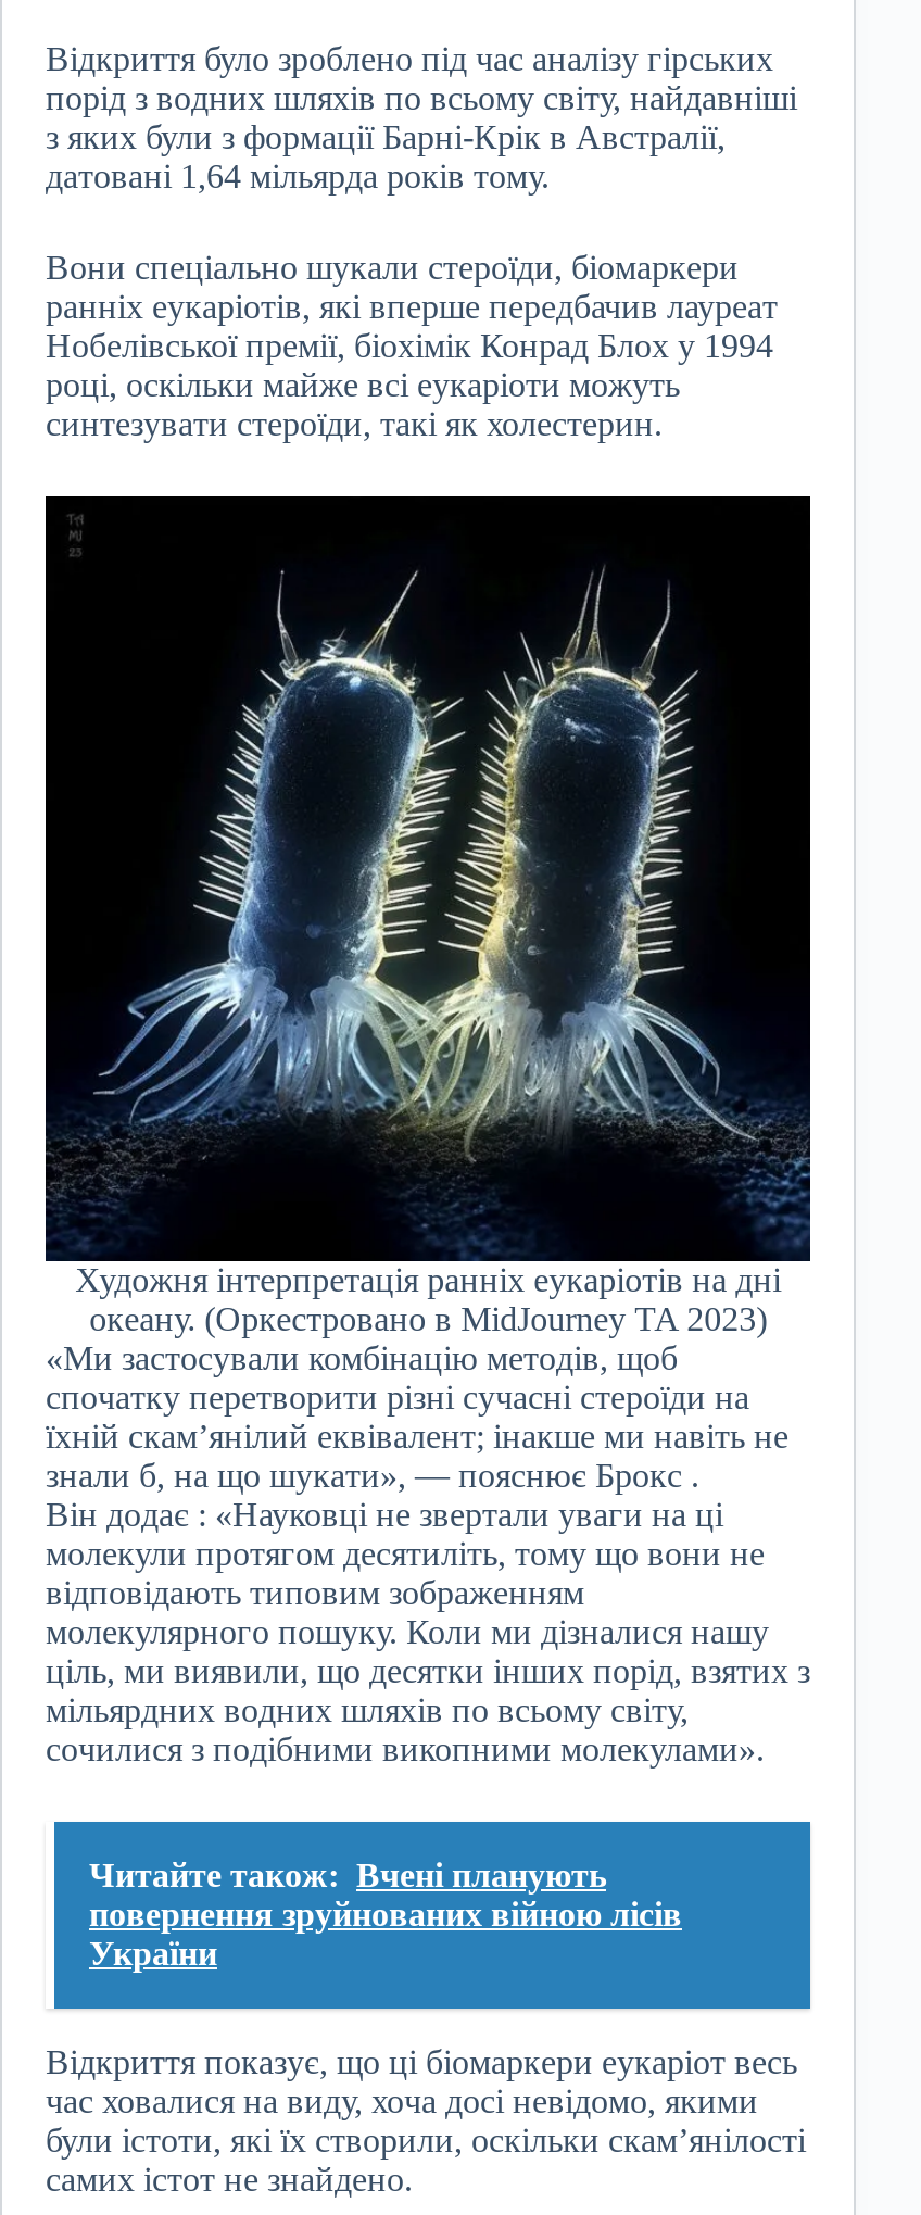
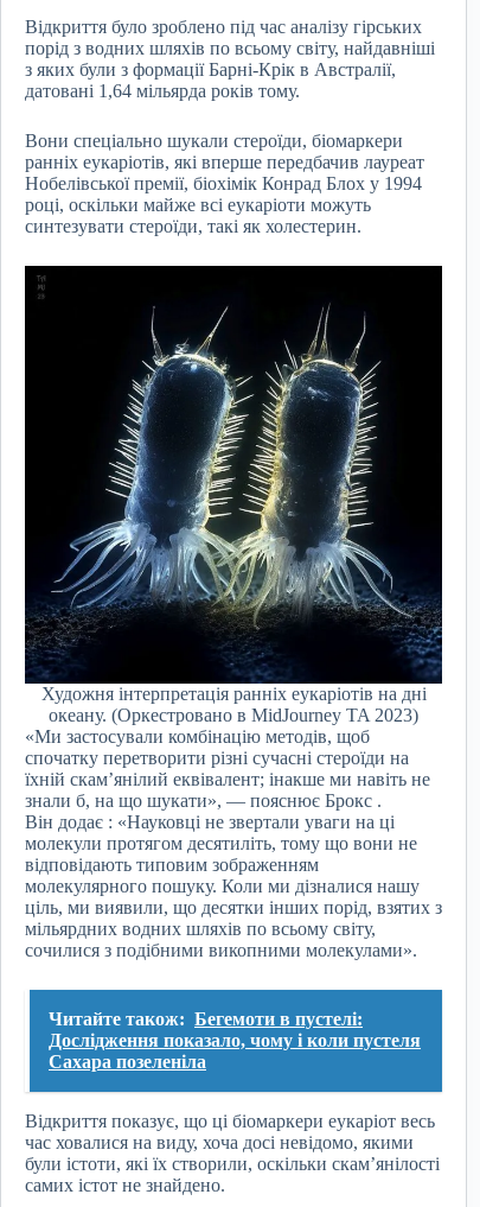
- Читайте також: Вчені планують
- повернення зруйнованих війною лісів
- України
+ Читайте також: Бегемоти в пустелі:
+ Дослідження показало, чому і коли пустеля
+ Сахара позеленіла
